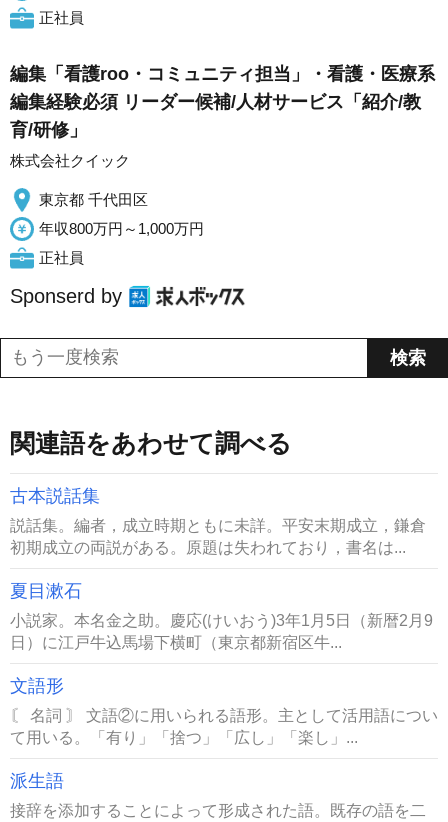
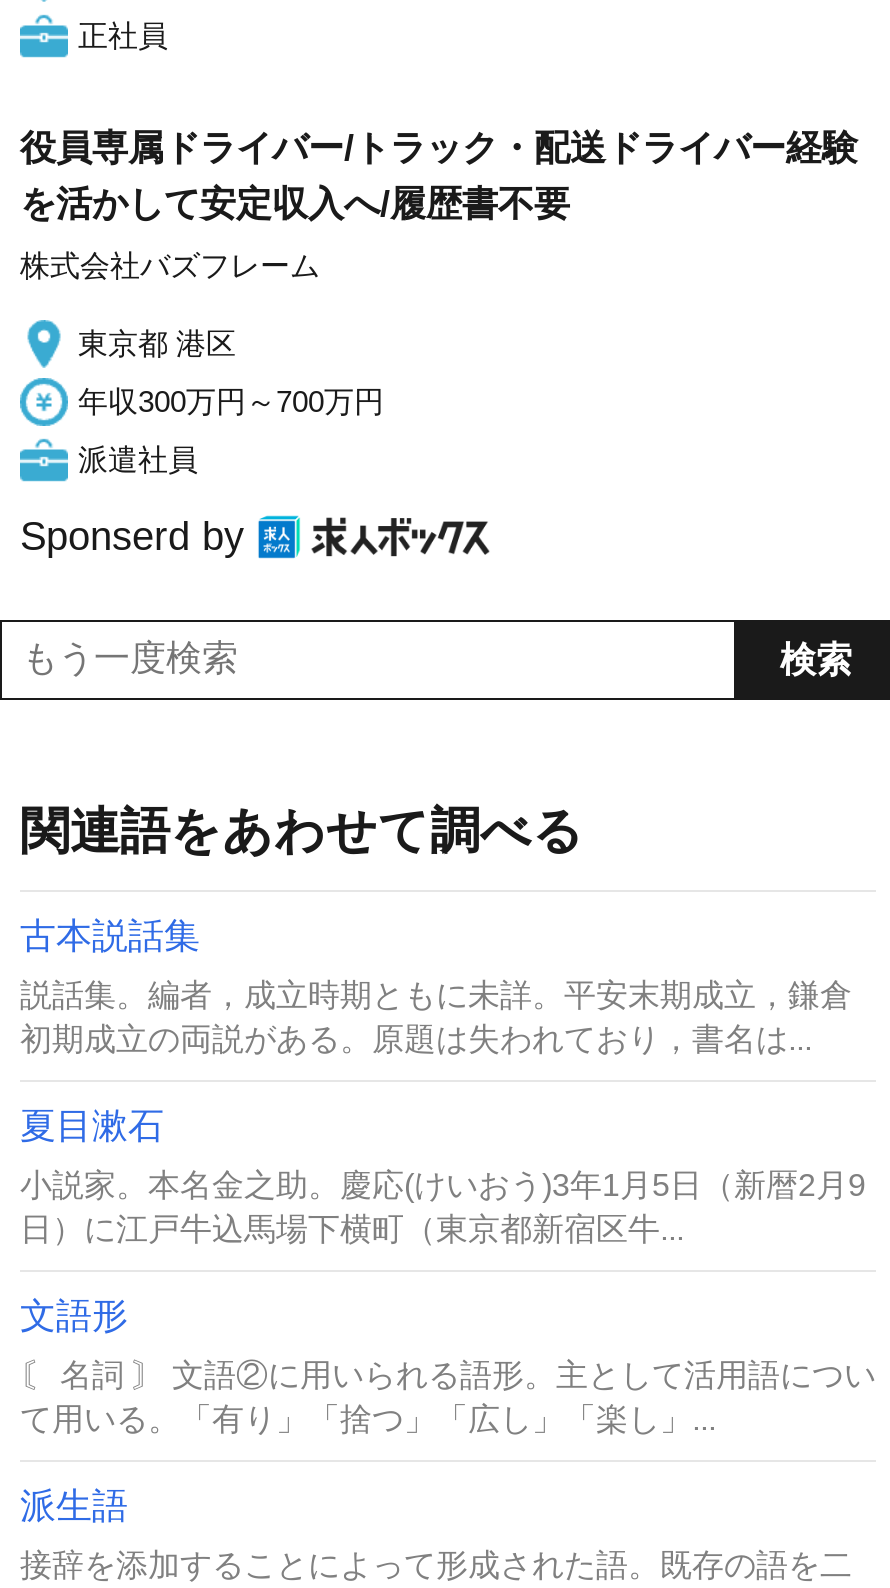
- 編集「看護roo・コミュニティ担当」・看護・医療系
- 編集経験必須 リーダー候補/人材サービス「紹介/教
- 育/研修」
+ 役員専属ドライバー/トラック・配送ドライバー経験
+ を活かして安定収入へ/履歴書不要

- 株式会社クイック
+ 株式会社バズフレーム

- 東京都 千代田区
+ 東京都 港区

- 年収800万円～1,000万円
+ 年収300万円～700万円

- 正社員
+ 派遣社員
